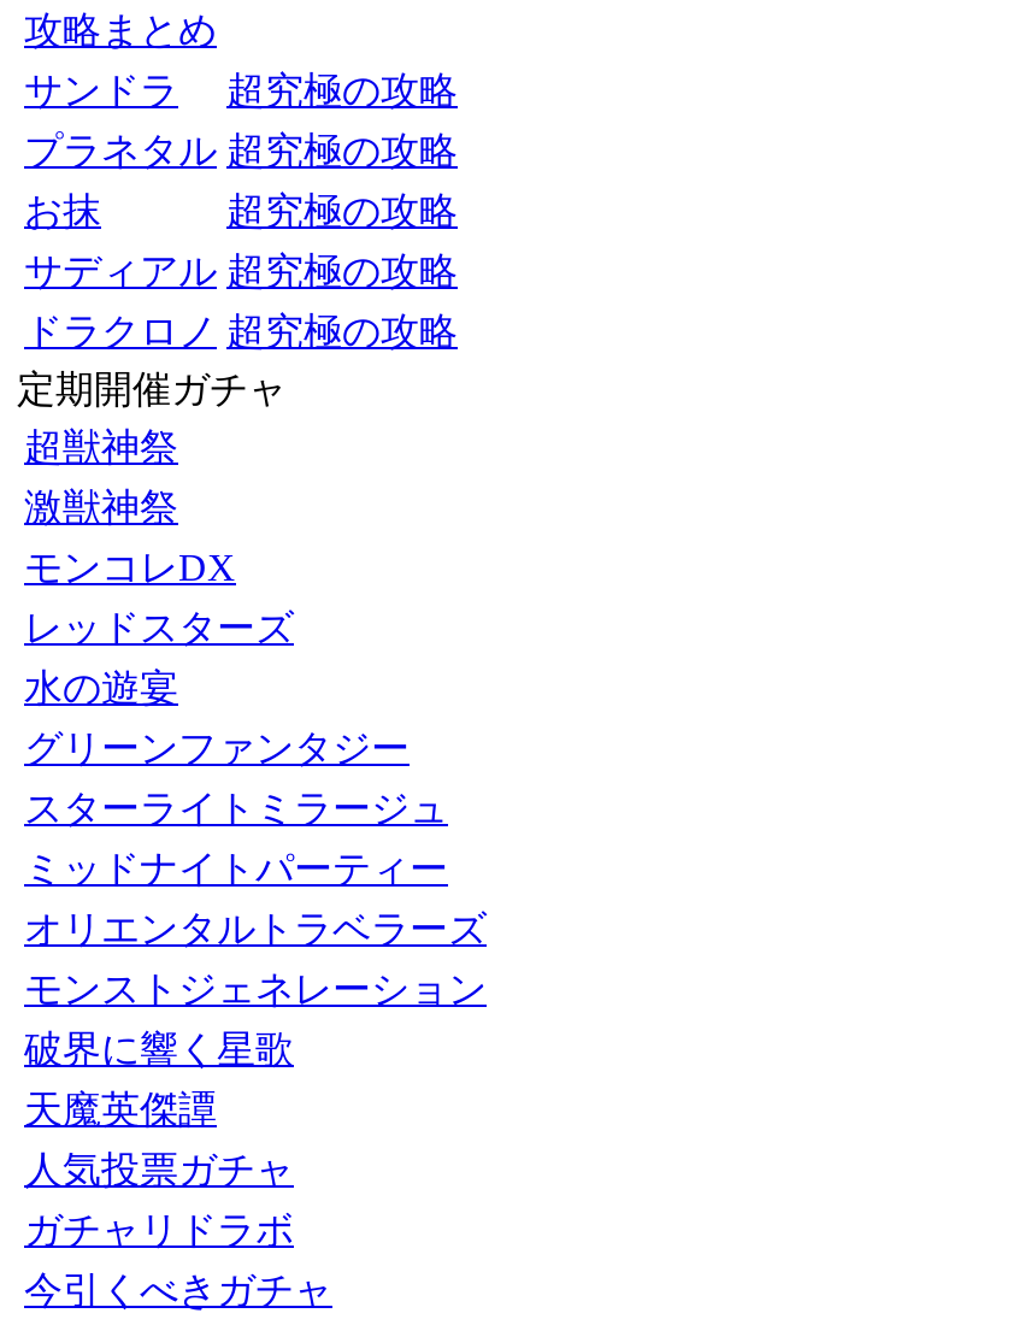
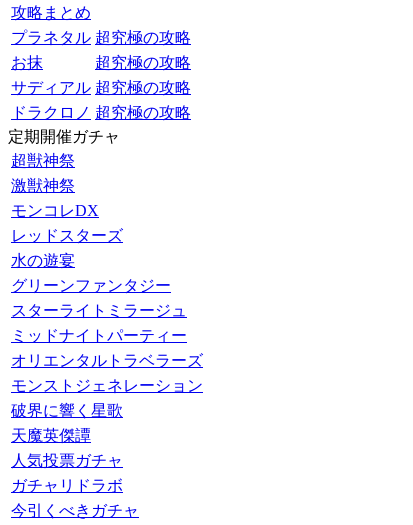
- サンドラ
- 超究極の攻略
